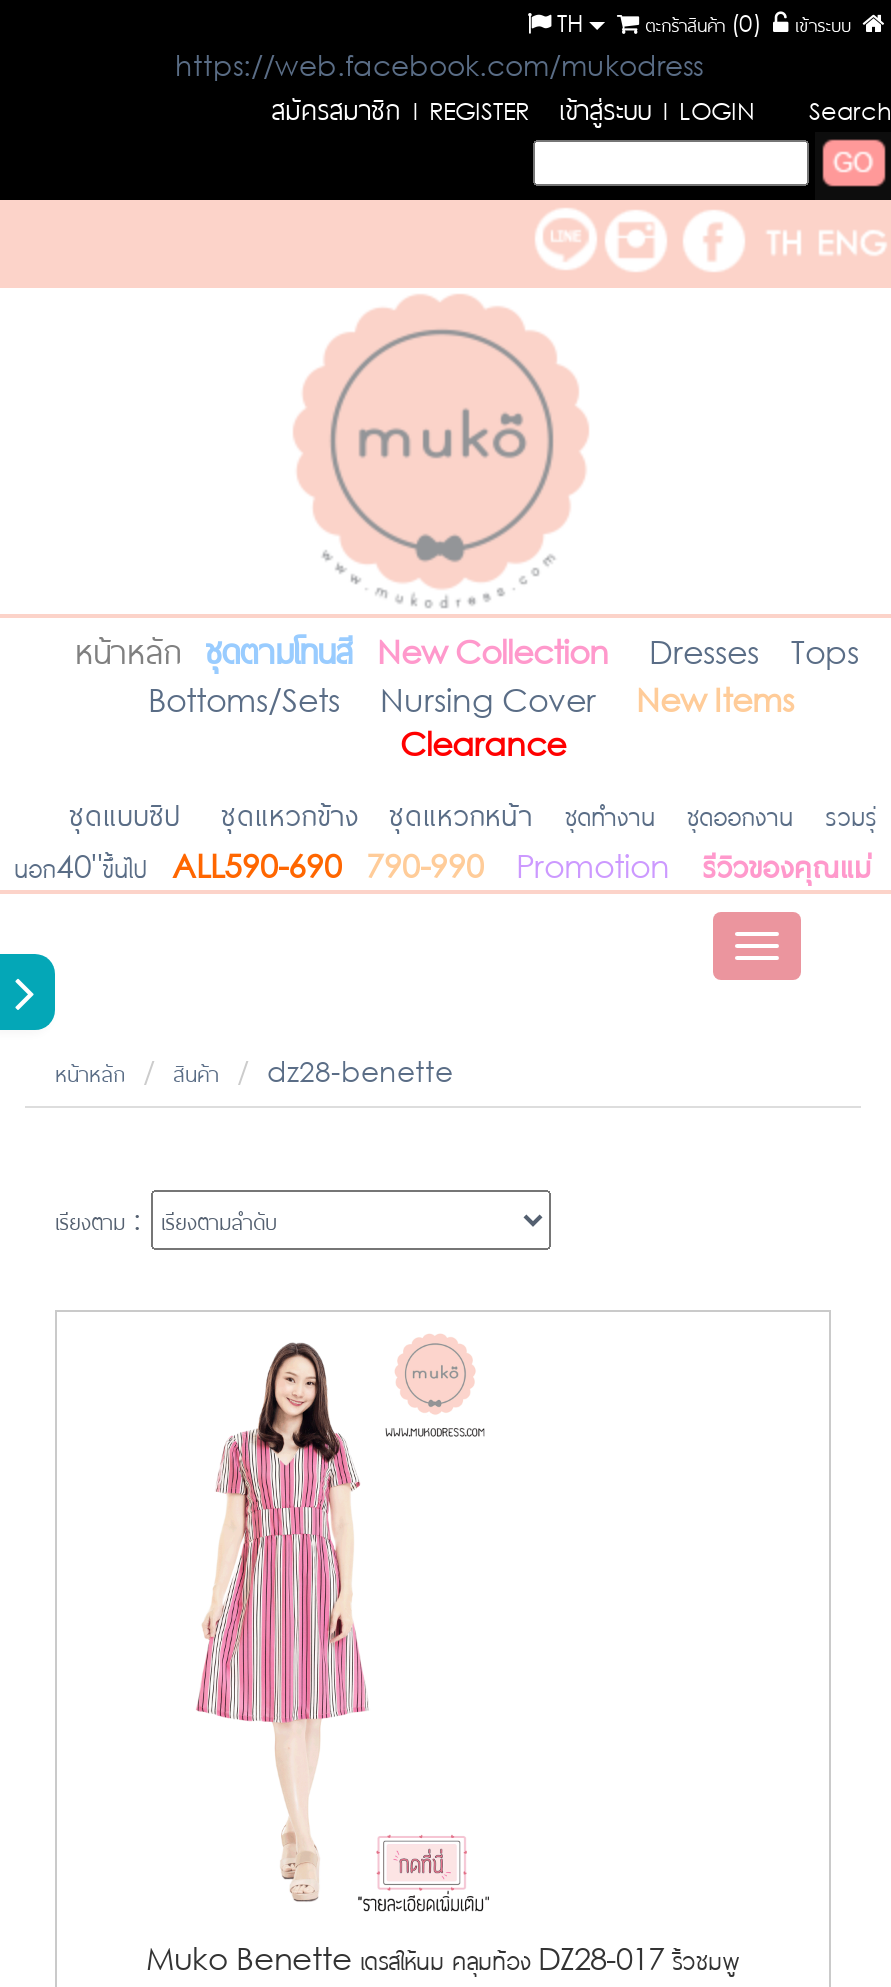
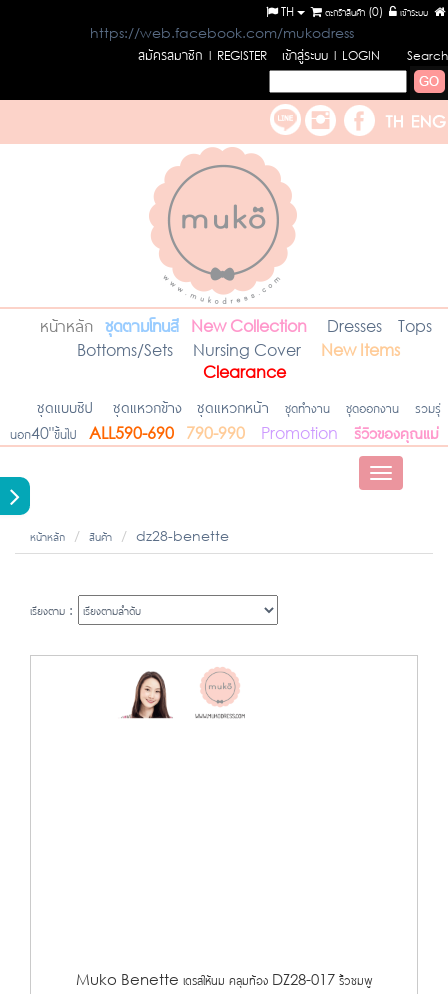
- [image]
